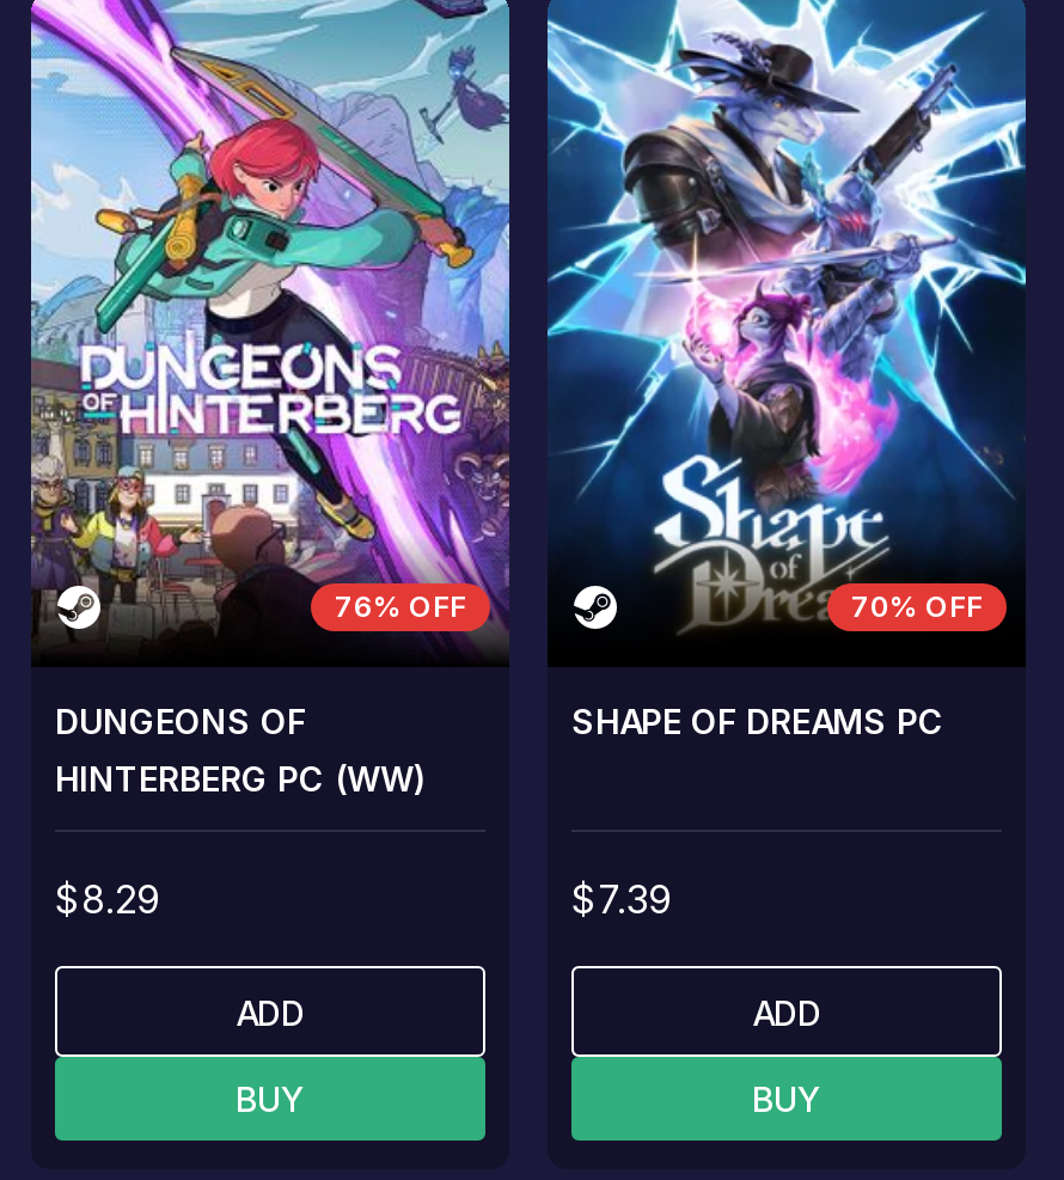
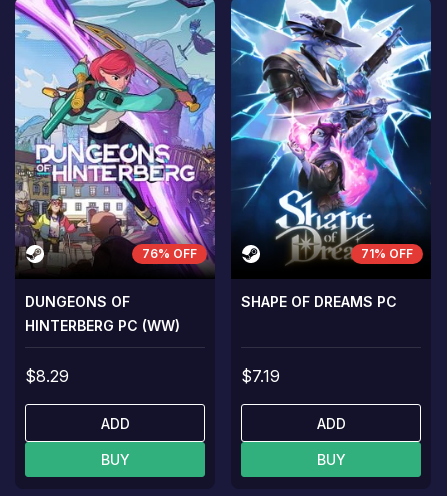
- 70% OFF
+ 71% OFF

- $7.39
+ $7.19
